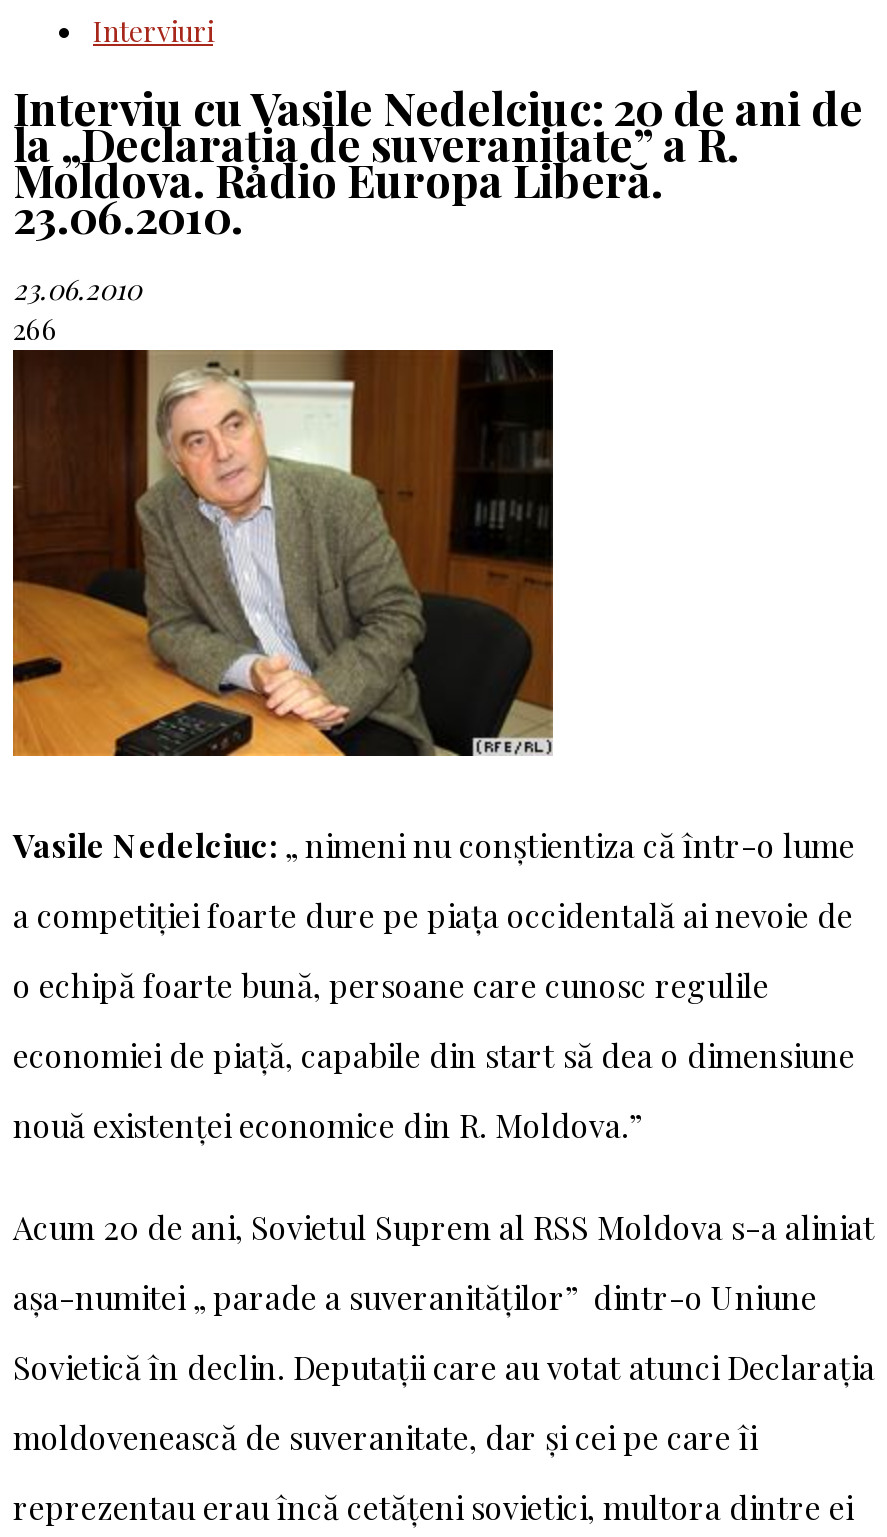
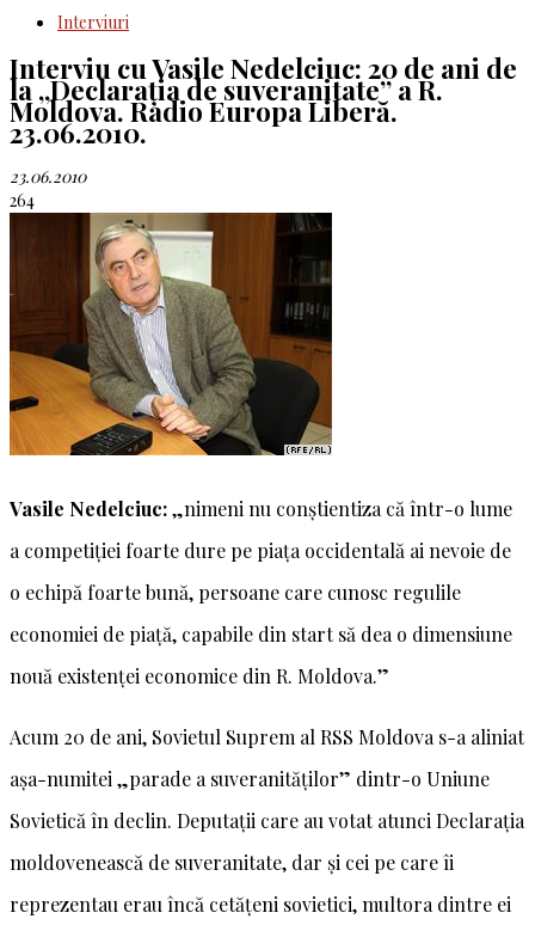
- 266
+ 264
